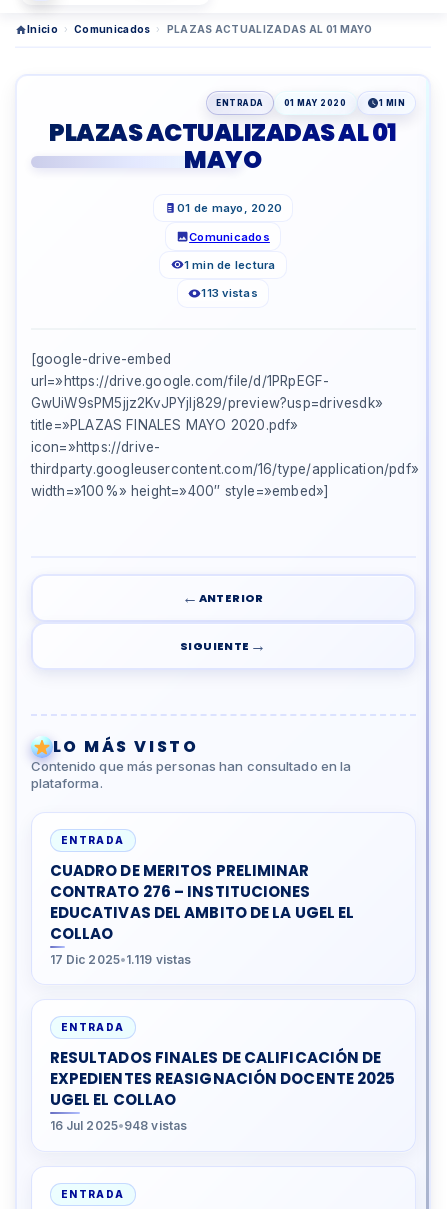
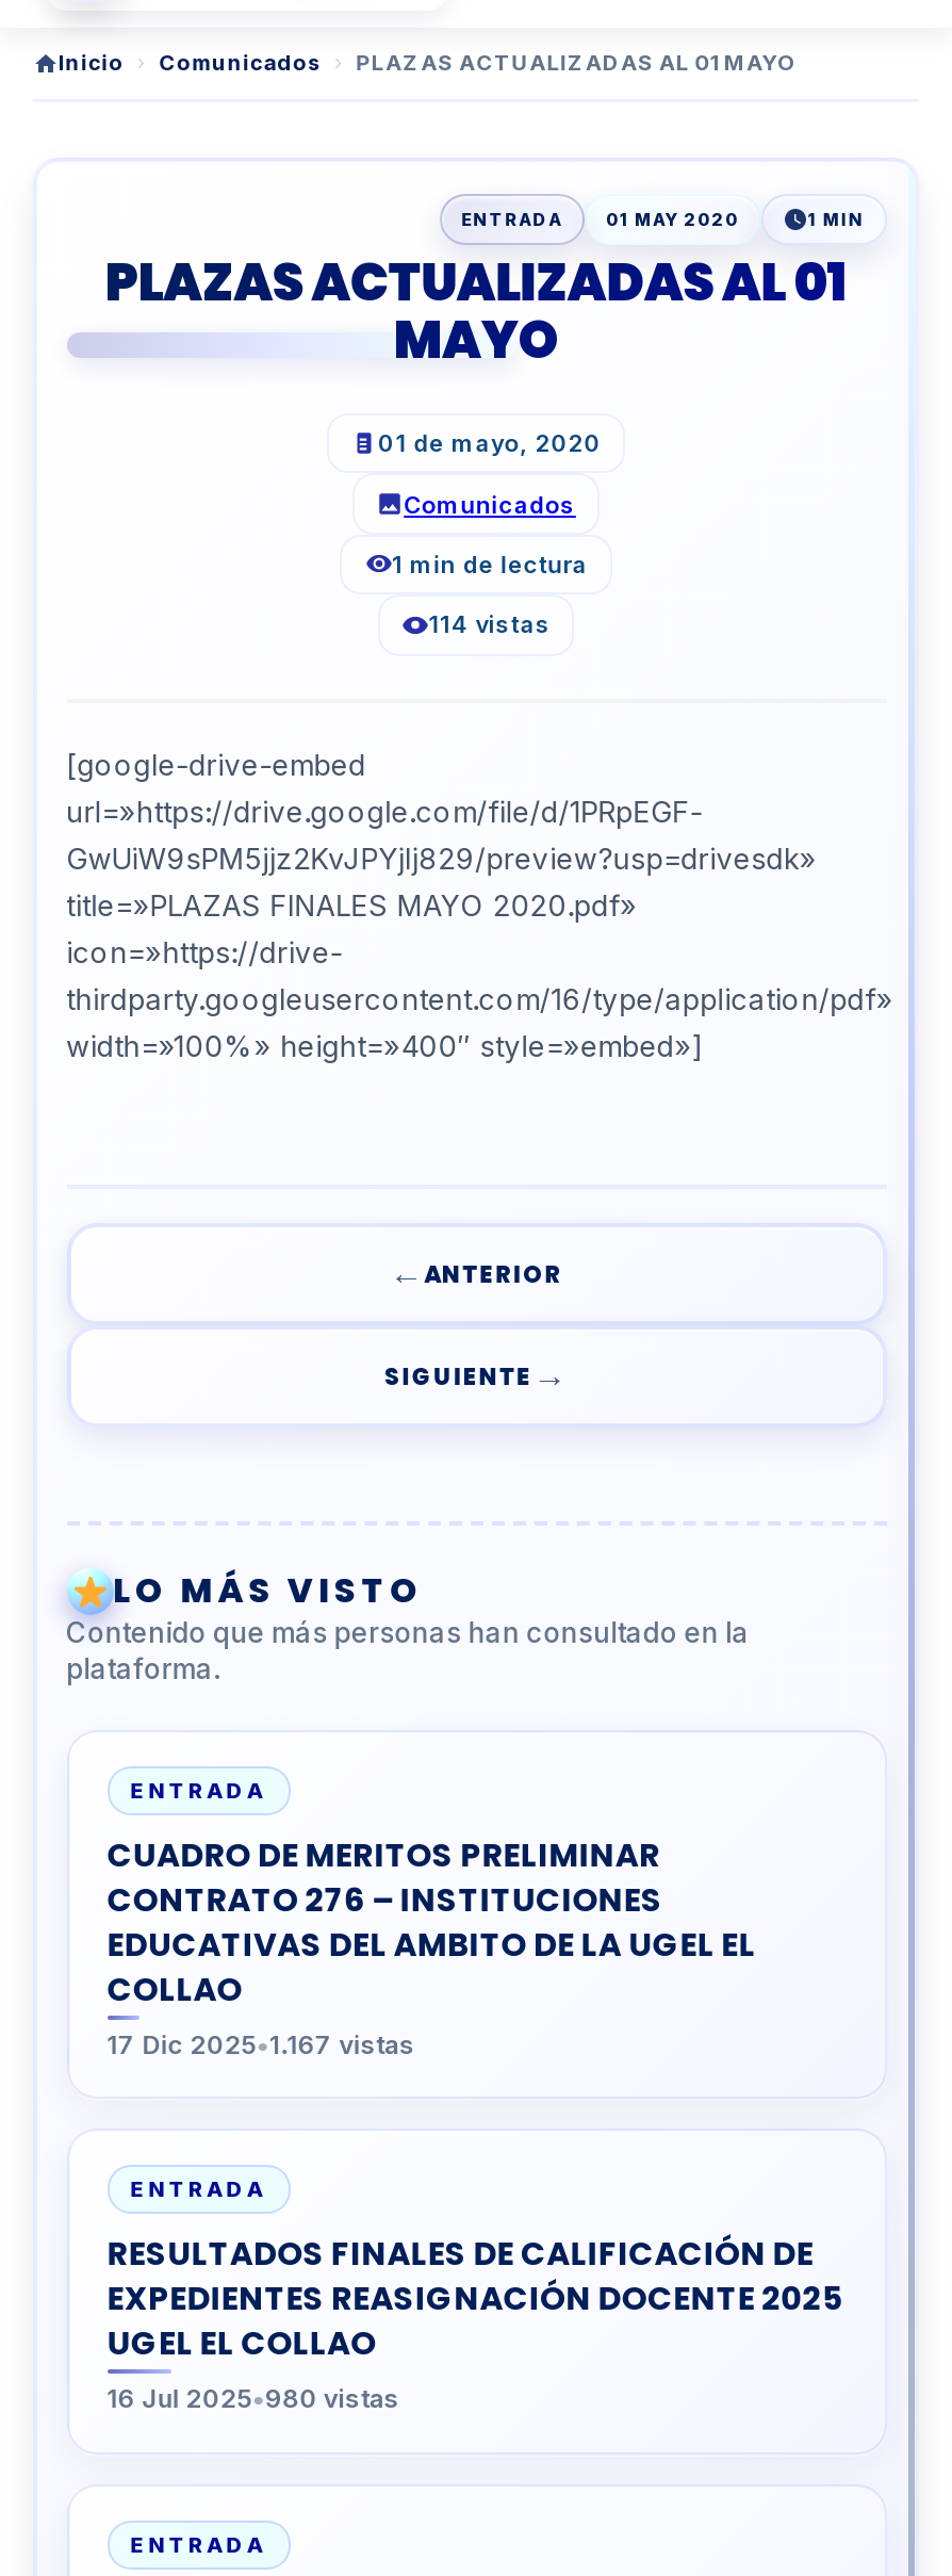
- 113 vistas
+ 114 vistas

- 17 Dic 2025•1.119 vistas
+ 17 Dic 2025•1.167 vistas

- 16 Jul 2025•948 vistas
+ 16 Jul 2025•980 vistas
